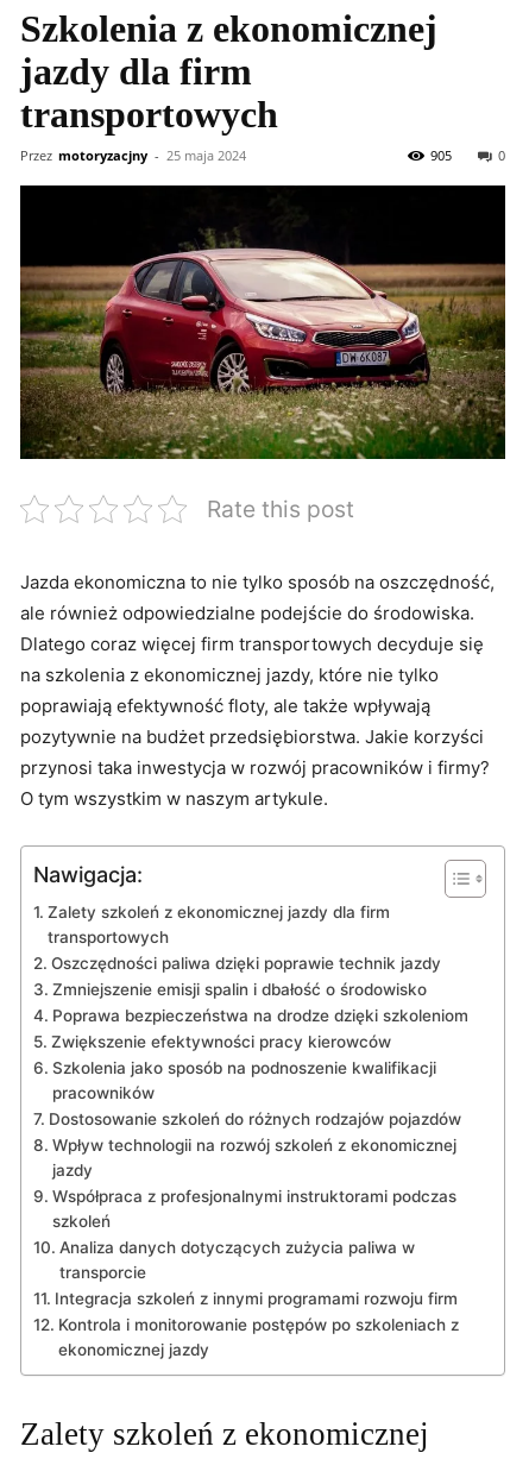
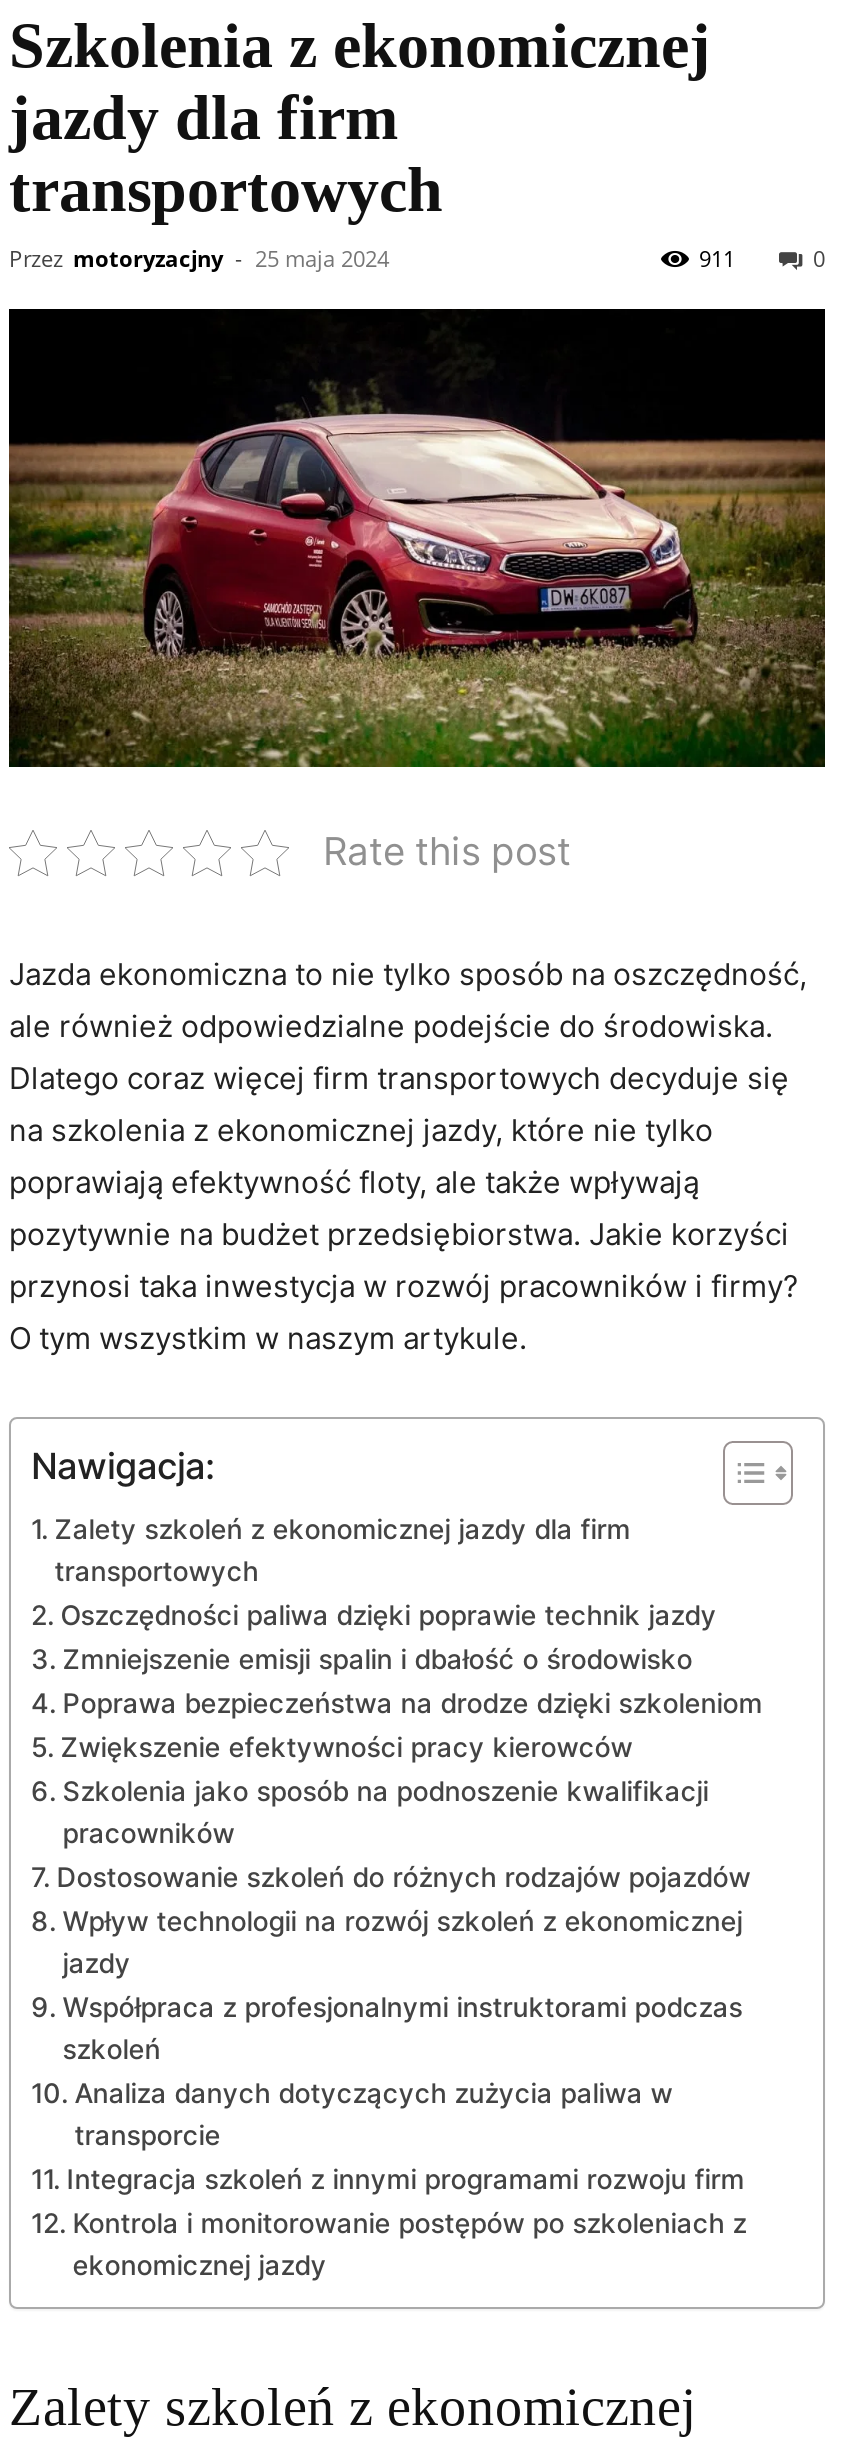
- 905
+ 911
